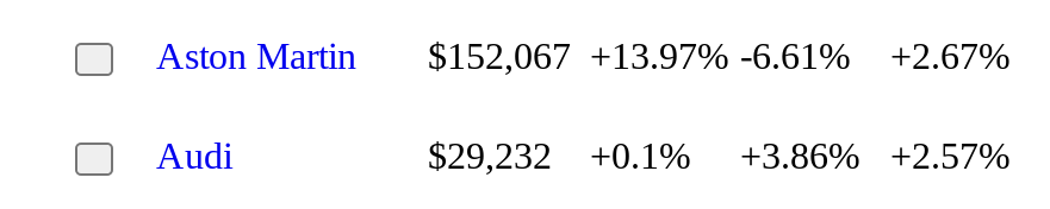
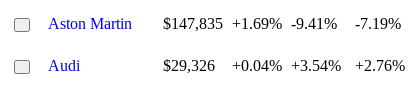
- $152,067 +13.97% -6.61%
+ $147,835 +1.69% -9.41%

- +2.67%
+ -7.19%

- $29,232
- +0.1%
- +3.86%
- +2.57%
+ $29,326
+ +0.04% +3.54%
+ +2.76%
